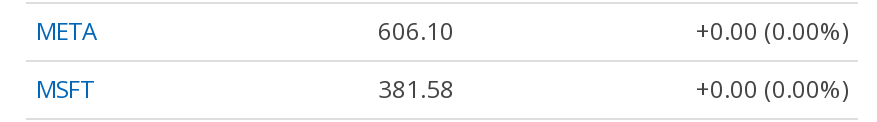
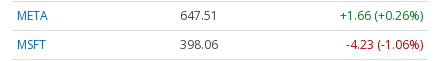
- 606.10
+ 647.51

- +0.00 (0.00%)
+ +1.66 (+0.26%)

- 381.58
+ 398.06

- +0.00 (0.00%)
+ -4.23 (-1.06%)
